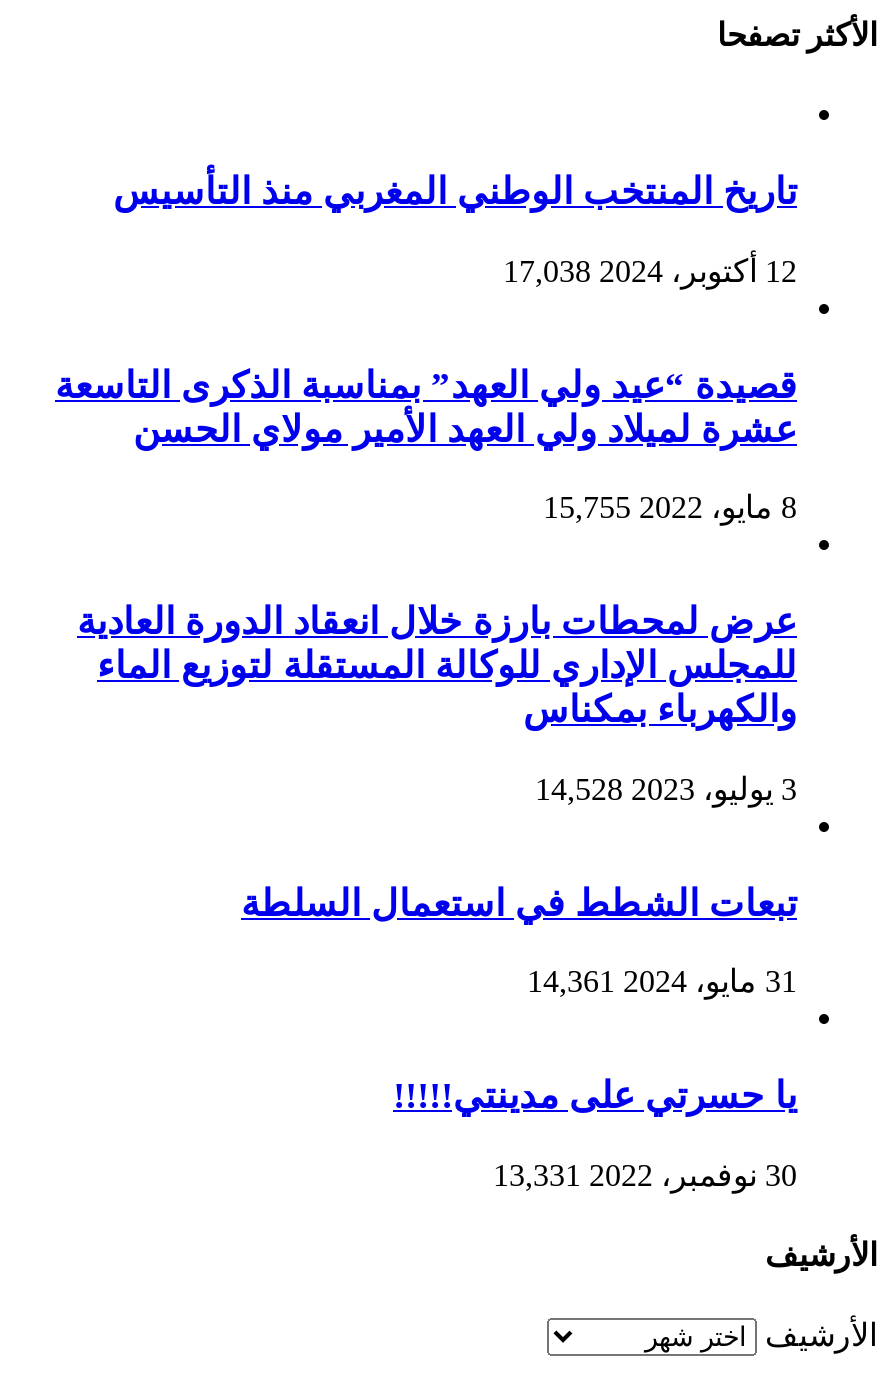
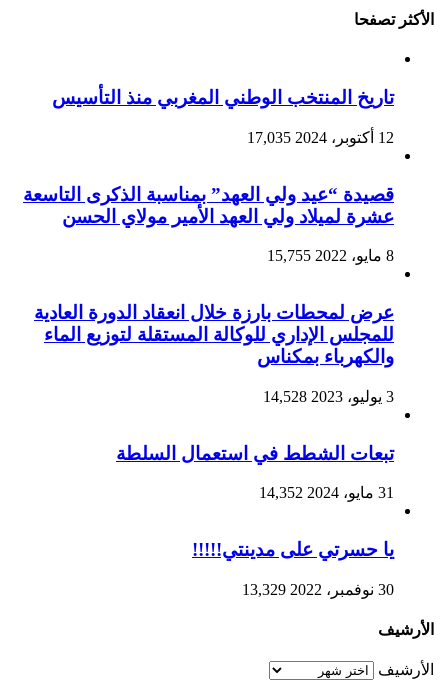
- 17,038
+ 17,035

- 14,361
+ 14,352

- 13,331
+ 13,329
